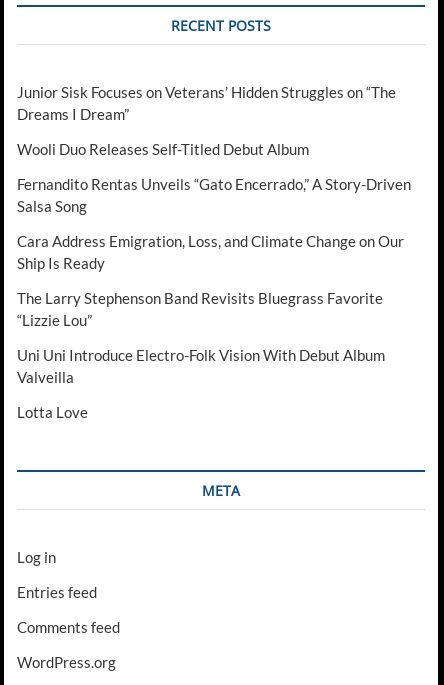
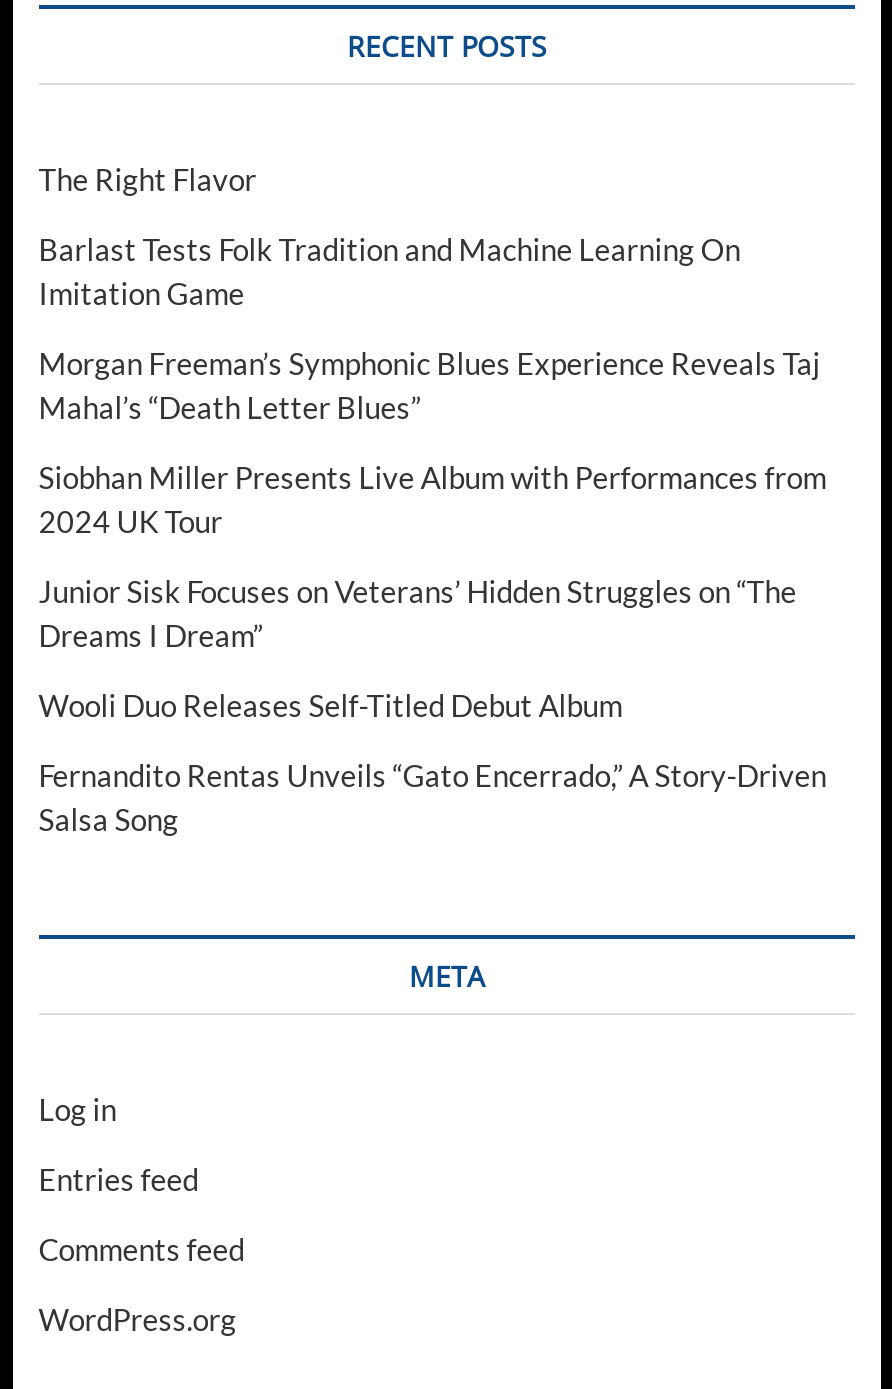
+ The Right Flavor
+ Barlast Tests Folk Tradition and Machine Learning On
+ Imitation Game
+ Morgan Freeman’s Symphonic Blues Experience Reveals Taj
+ Mahal’s “Death Letter Blues”
+ Siobhan Miller Presents Live Album with Performances from
+ 2024 UK Tour

moved down: Junior Sisk Focuses on Veterans’ Hidden Struggles on “The | Dreams I Dream” | Wooli Duo Releases Self-Titled Debut Album | Fernandito Rentas Unveils “Gato Encerrado,” A Story-Driven | Salsa Song

- Cara Address Emigration, Loss, and Climate Change on Our
- Ship Is Ready
- The Larry Stephenson Band Revisits Bluegrass Favorite
- “Lizzie Lou”
- Uni Uni Introduce Electro-Folk Vision With Debut Album
- Valveilla
- Lotta Love
